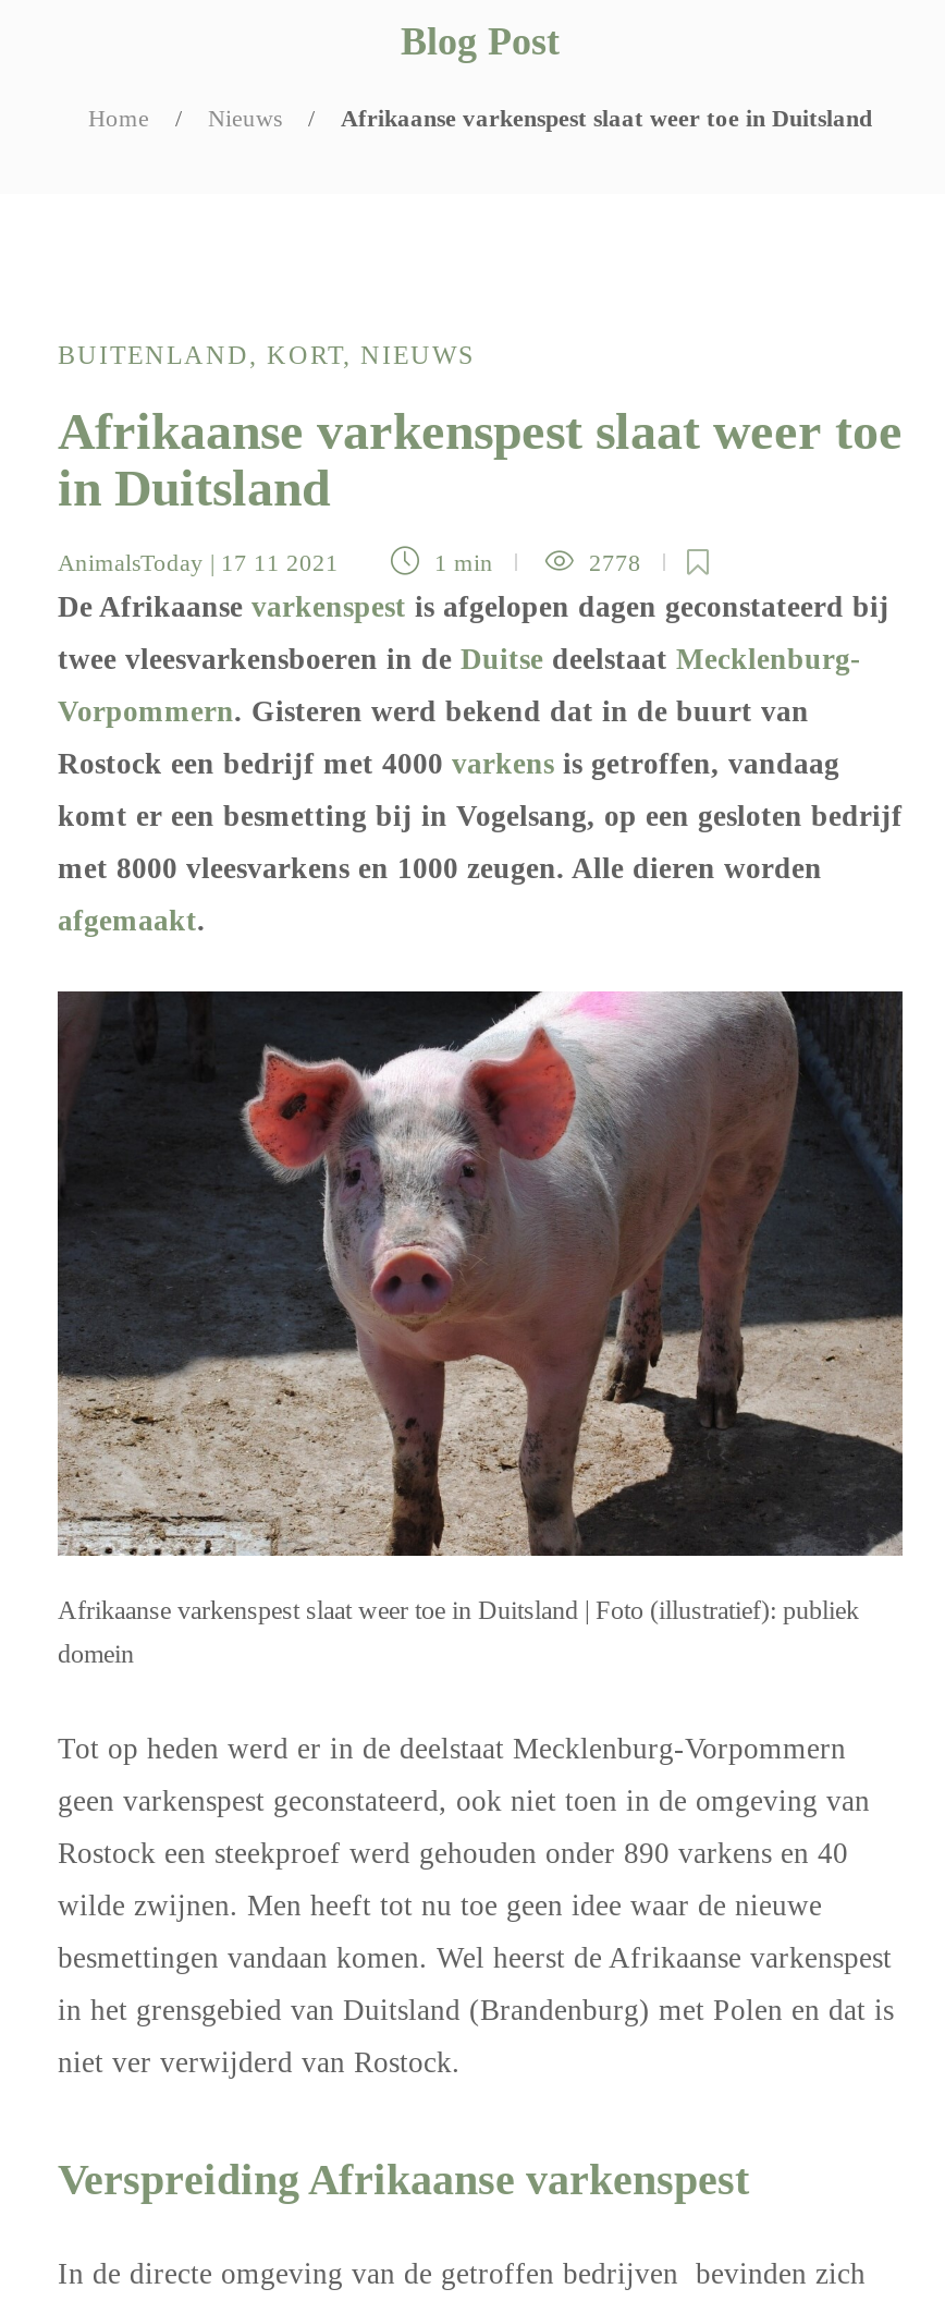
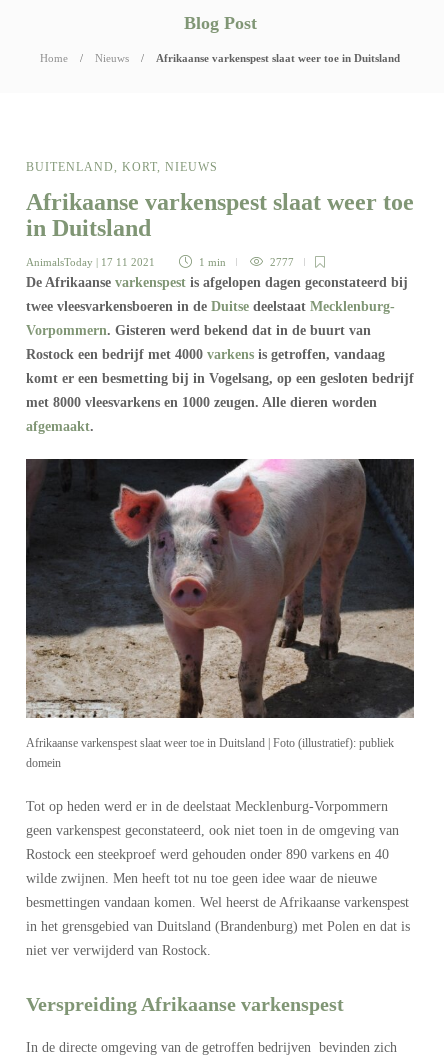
- 2778
+ 2777
